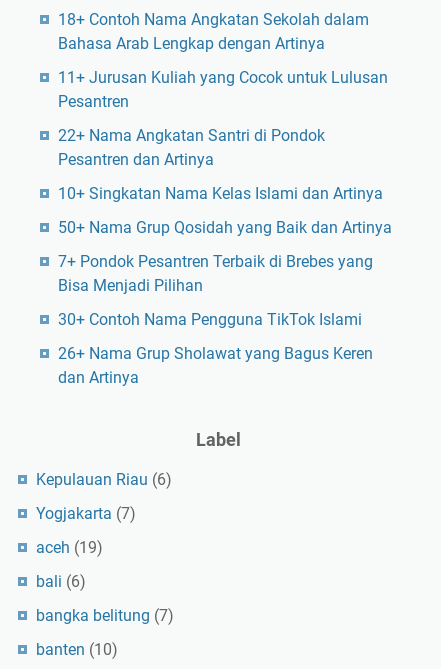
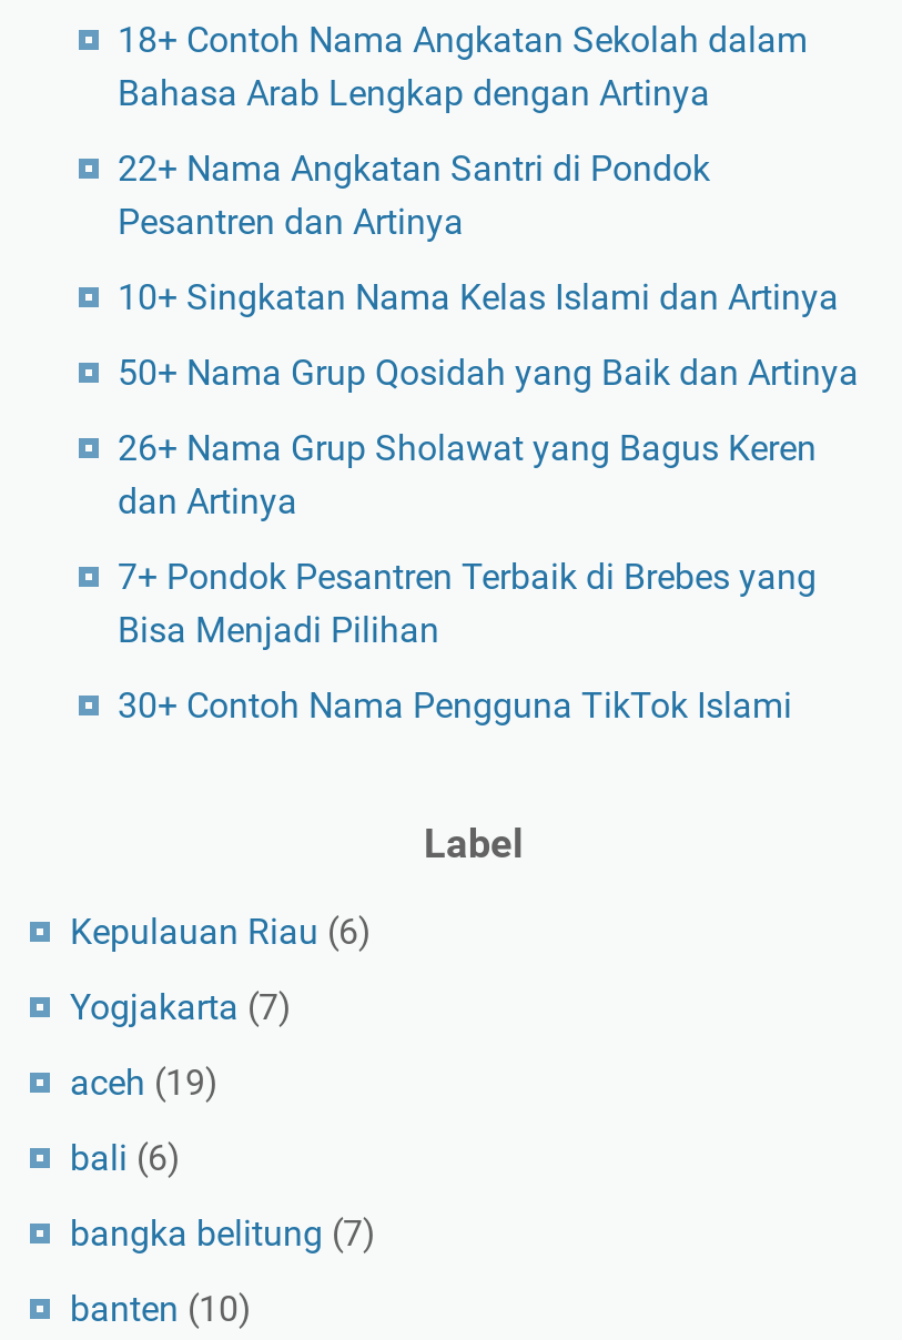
- 11+ Jurusan Kuliah yang Cocok untuk Lulusan
- Pesantren

moved up: 26+ Nama Grup Sholawat yang Bagus Keren | dan Artinya
